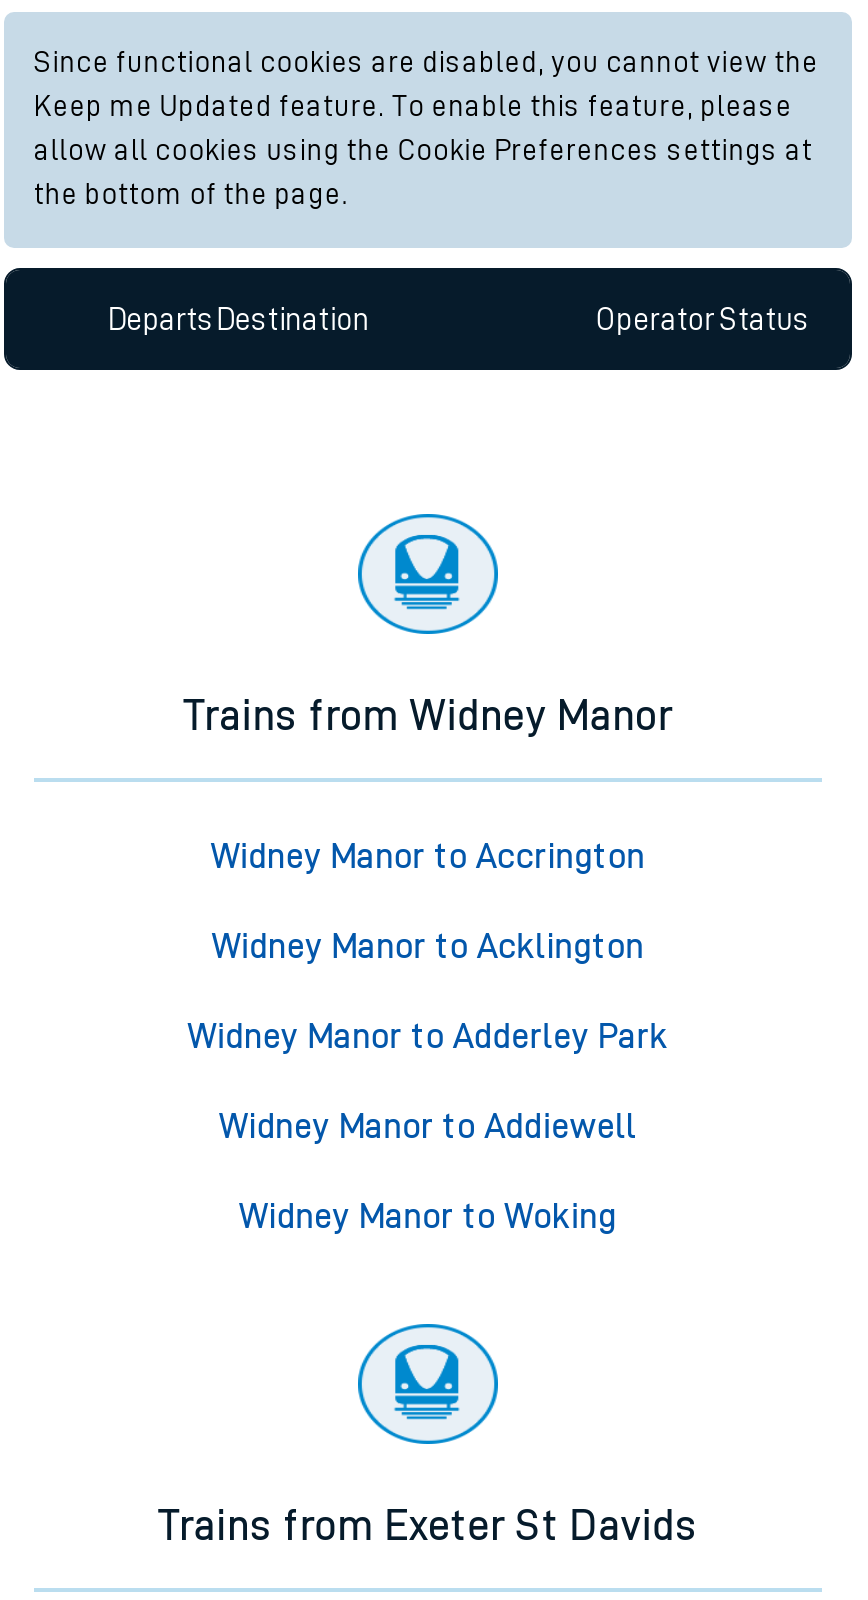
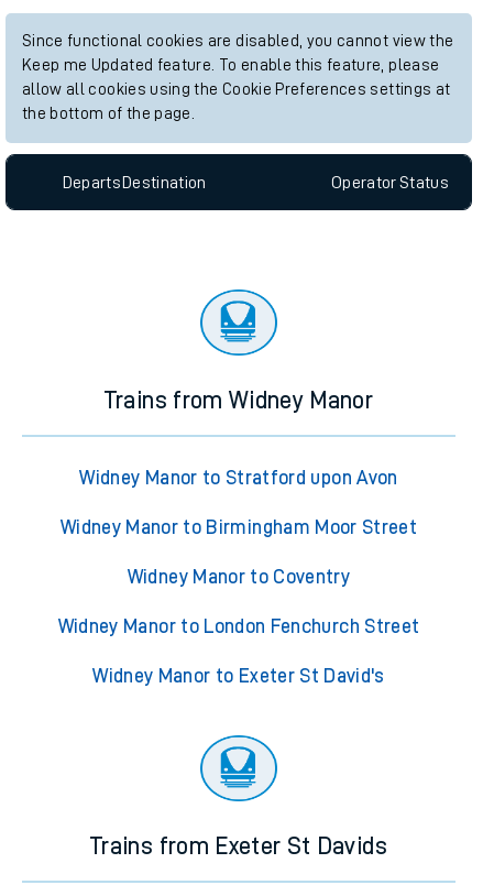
- Widney Manor to Accrington
+ Widney Manor to Stratford upon Avon

- Widney Manor to Acklington
+ Widney Manor to Birmingham Moor Street

- Widney Manor to Adderley Park
+ Widney Manor to Coventry

- Widney Manor to Addiewell
+ Widney Manor to London Fenchurch Street

- Widney Manor to Woking
+ Widney Manor to Exeter St David's
